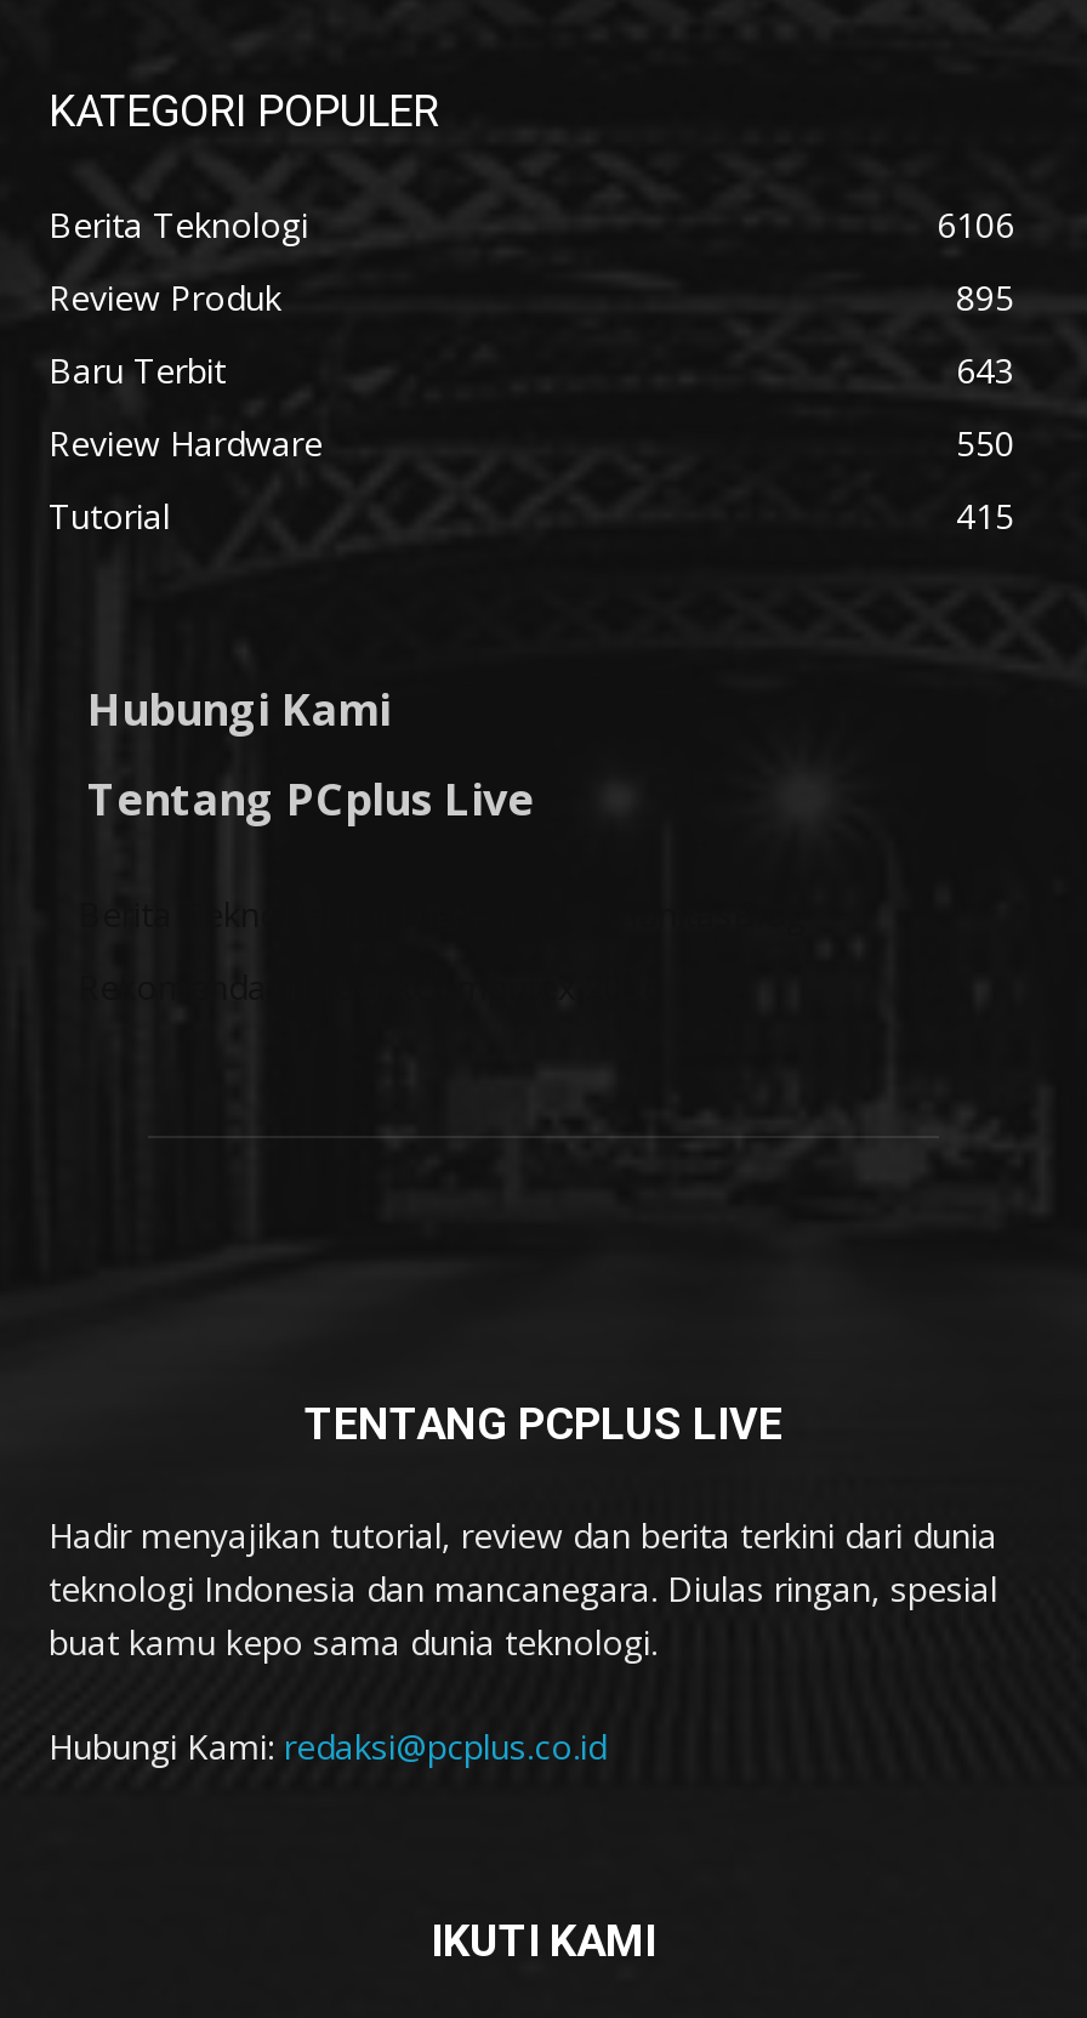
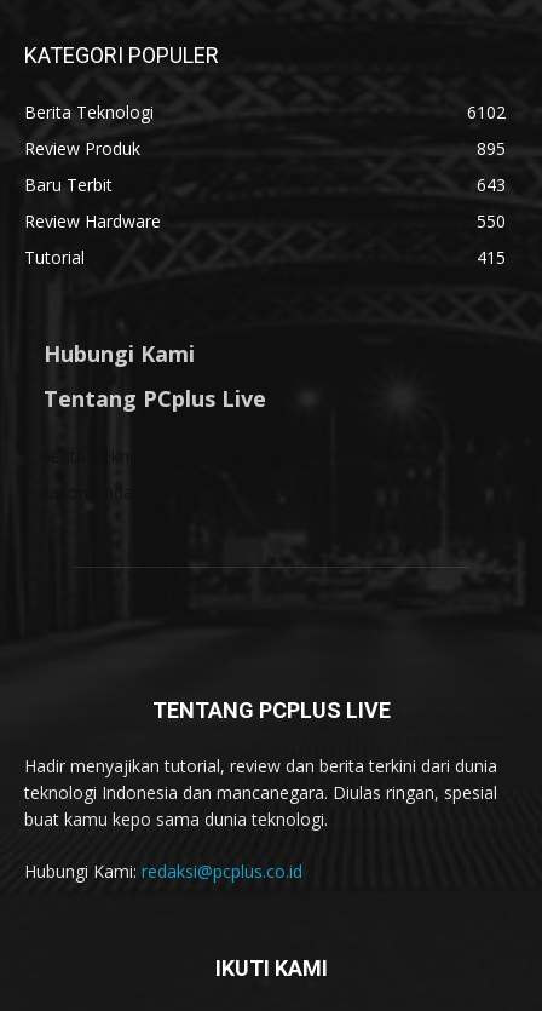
- 6106
+ 6102
